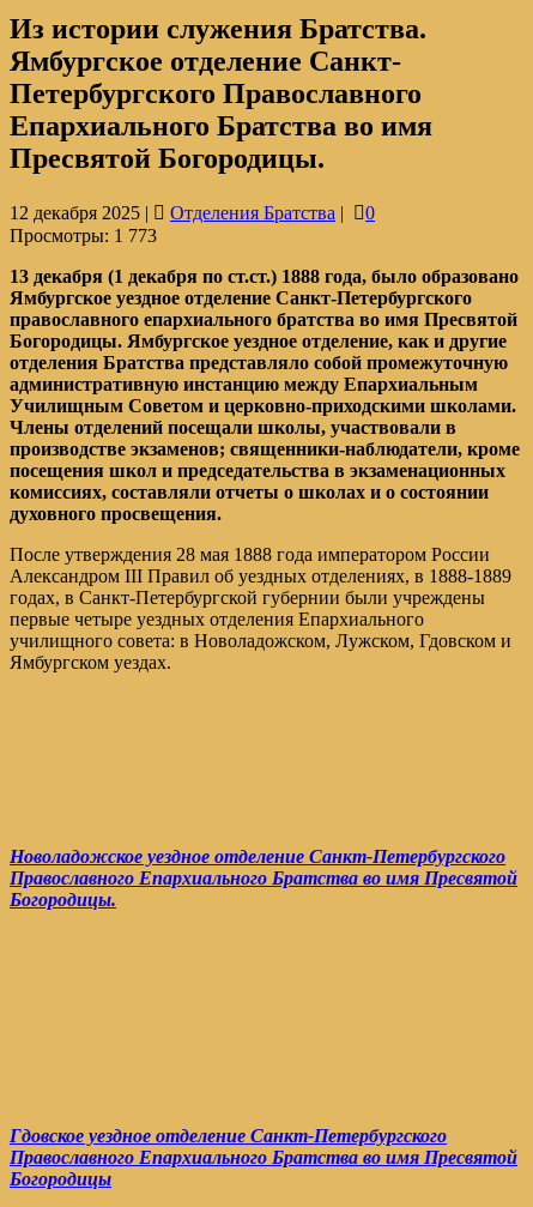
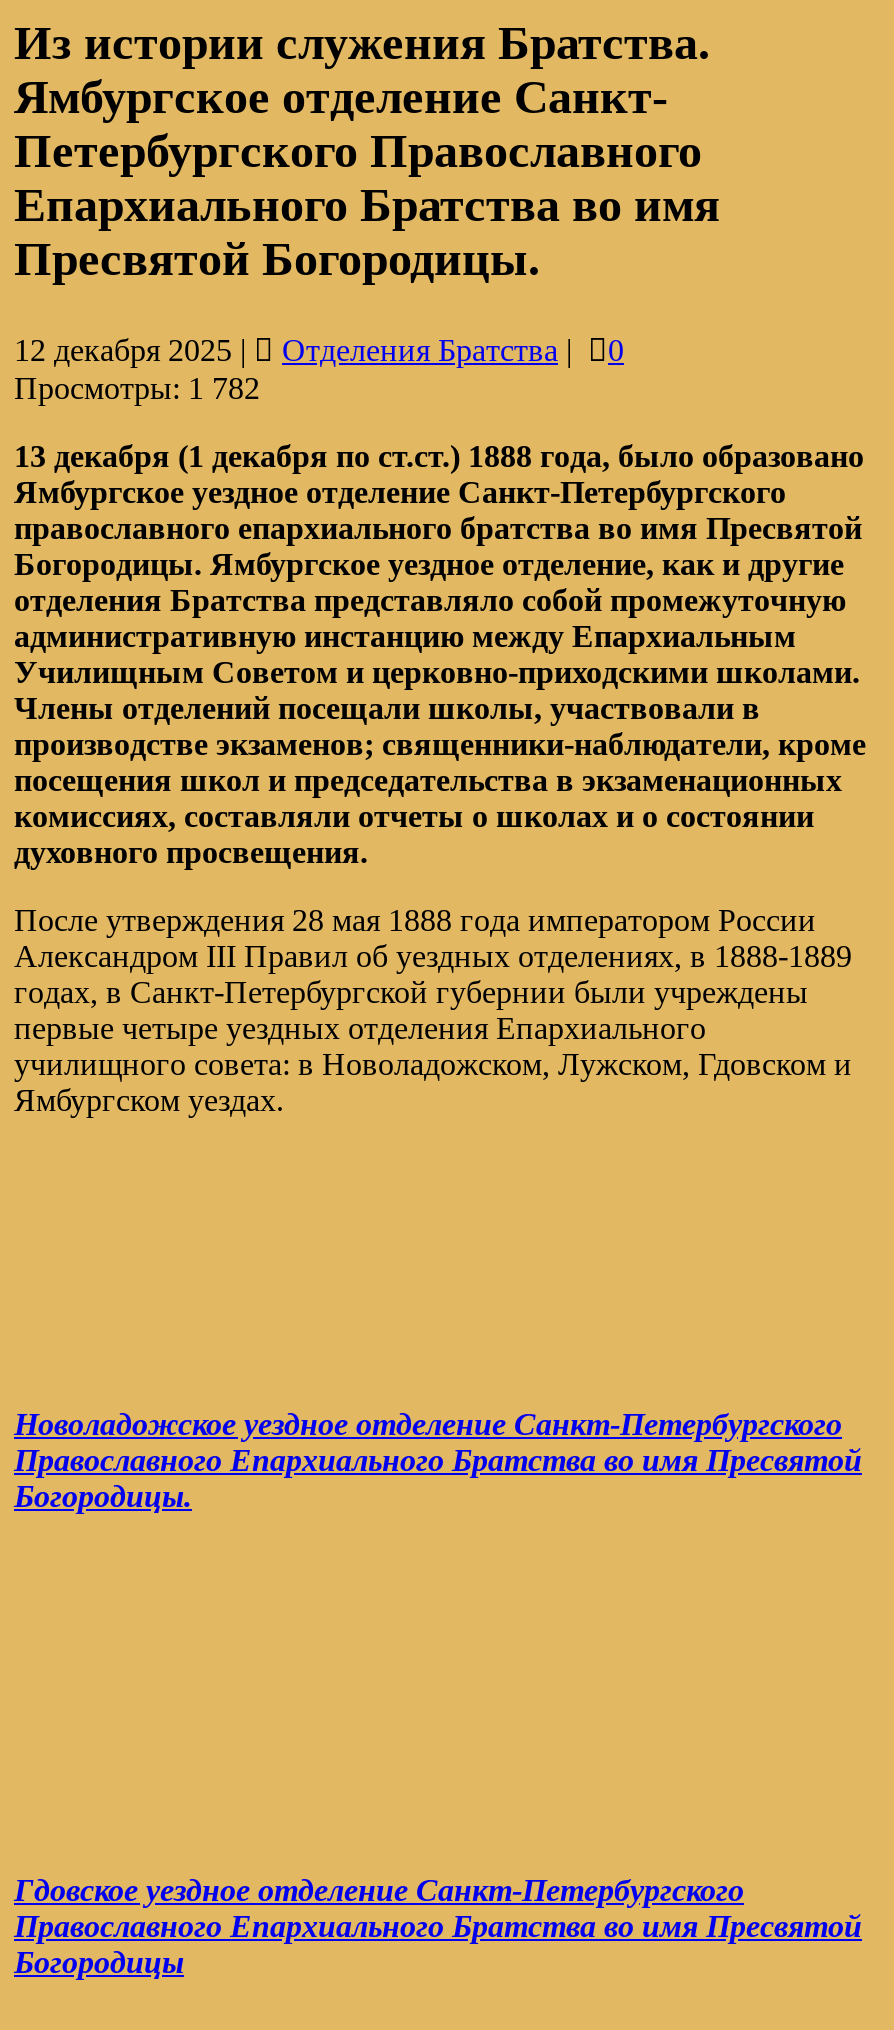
- Просмотры: 1 773
+ Просмотры: 1 782
